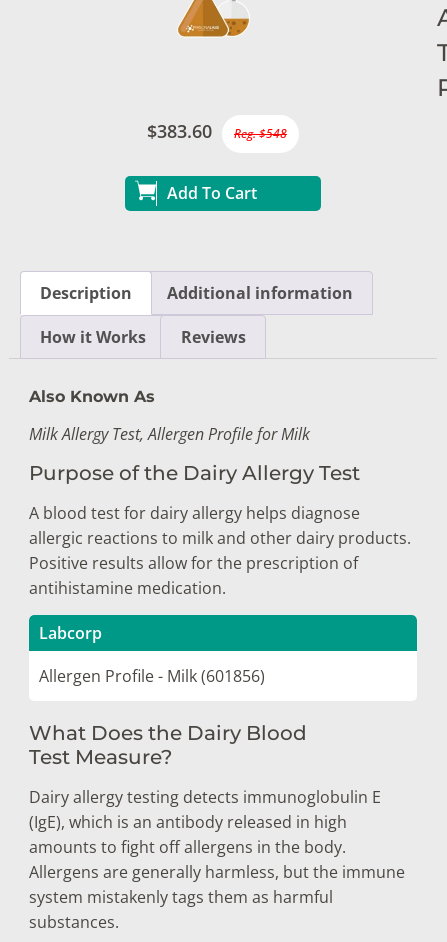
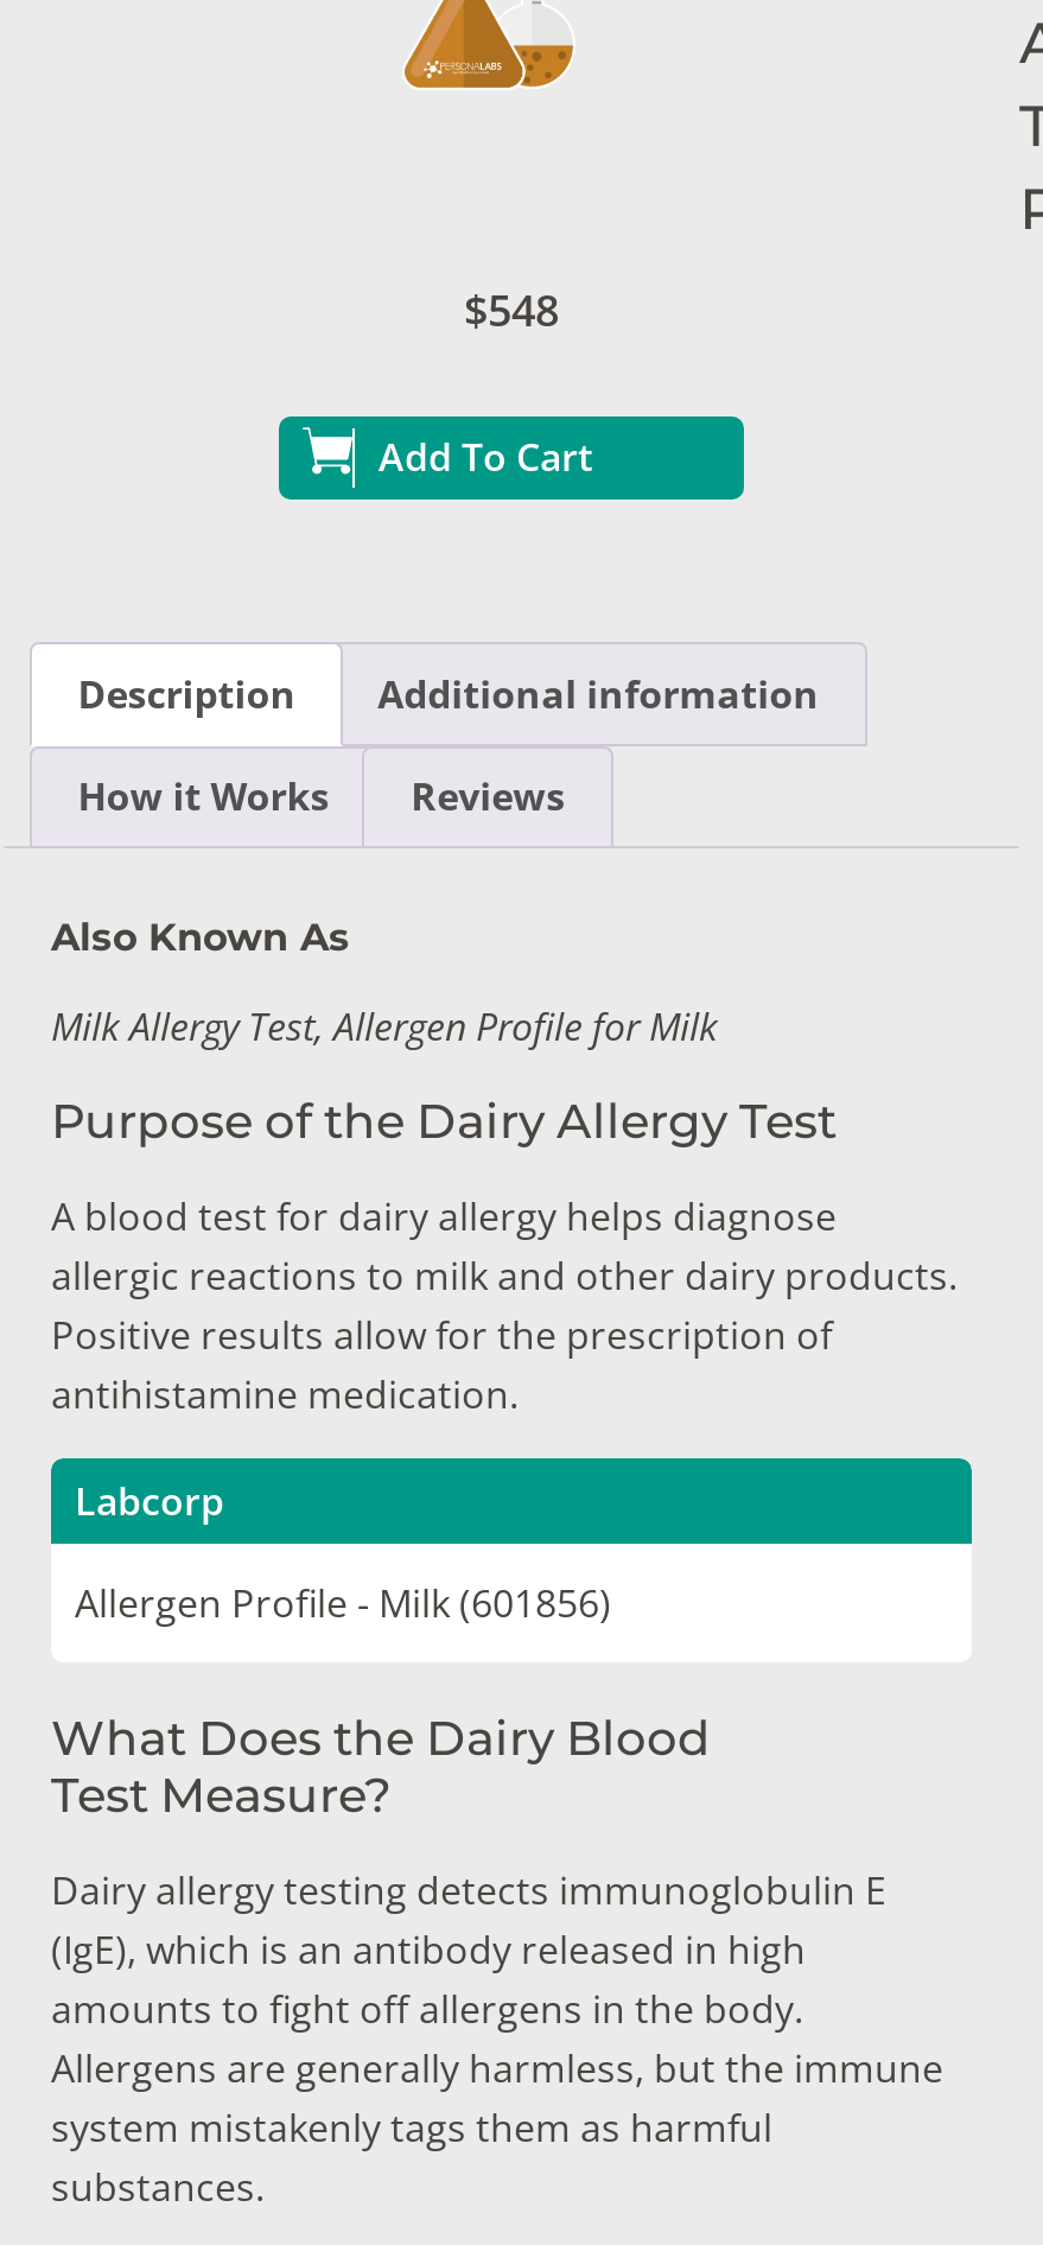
- $383.60
- Reg. $548
+ $548
